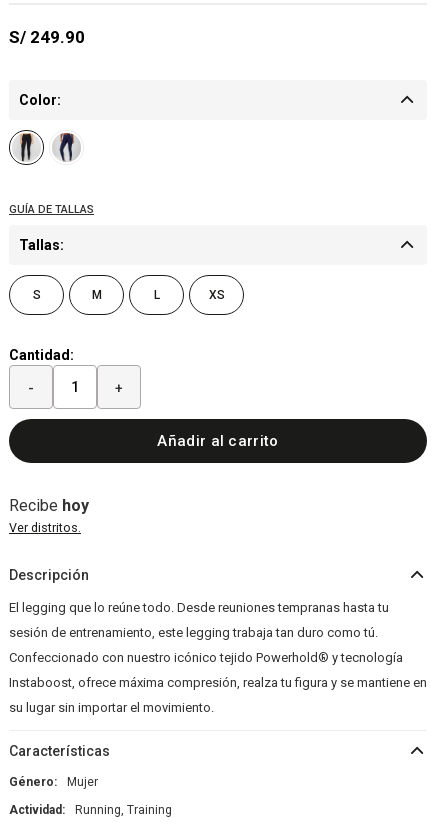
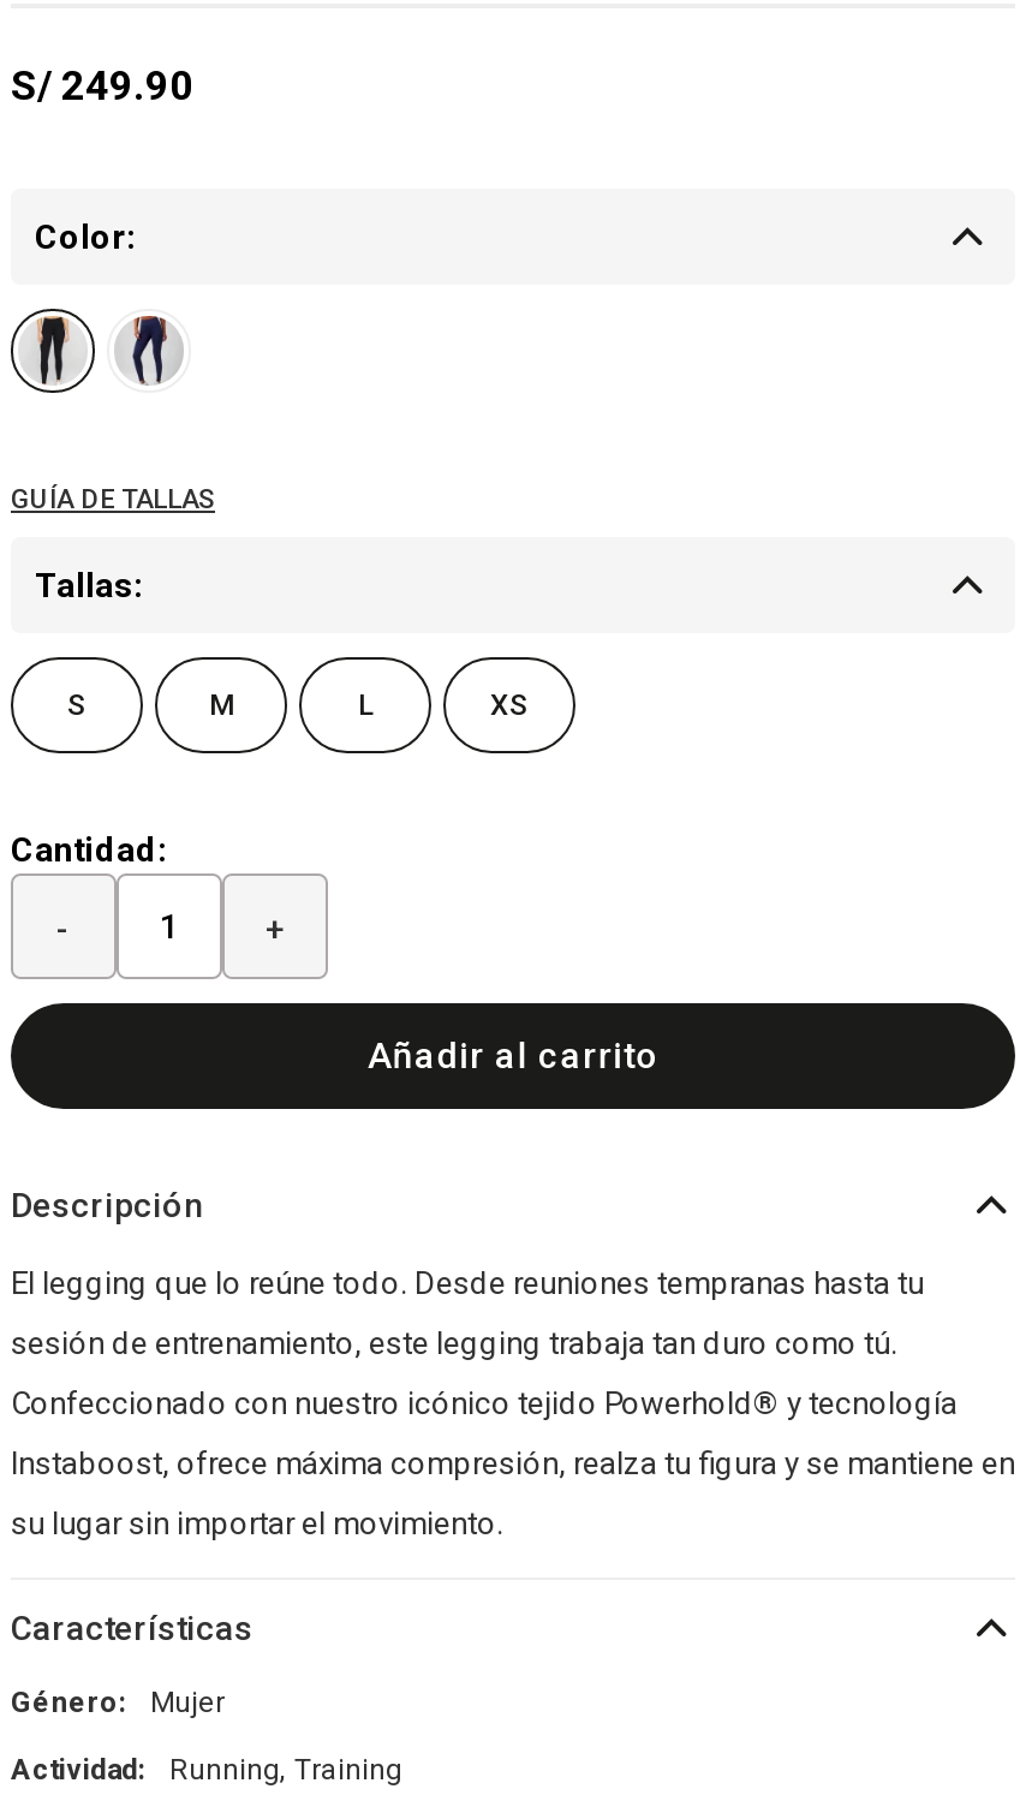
- Recibe hoy
- Ver distritos.
